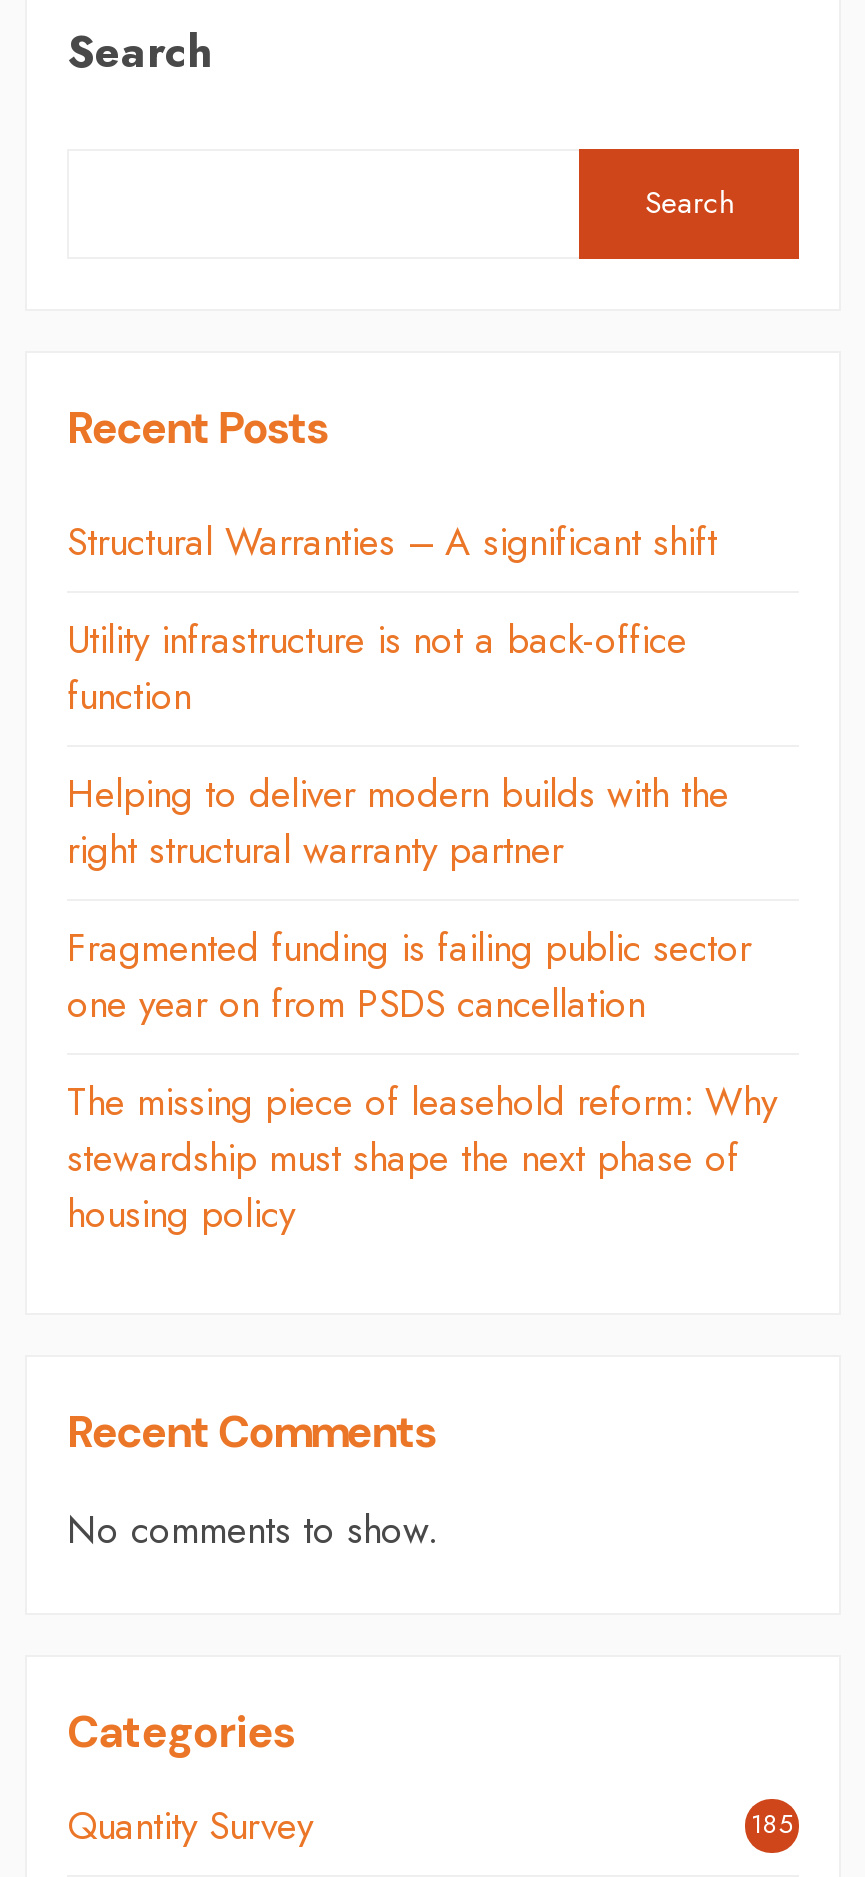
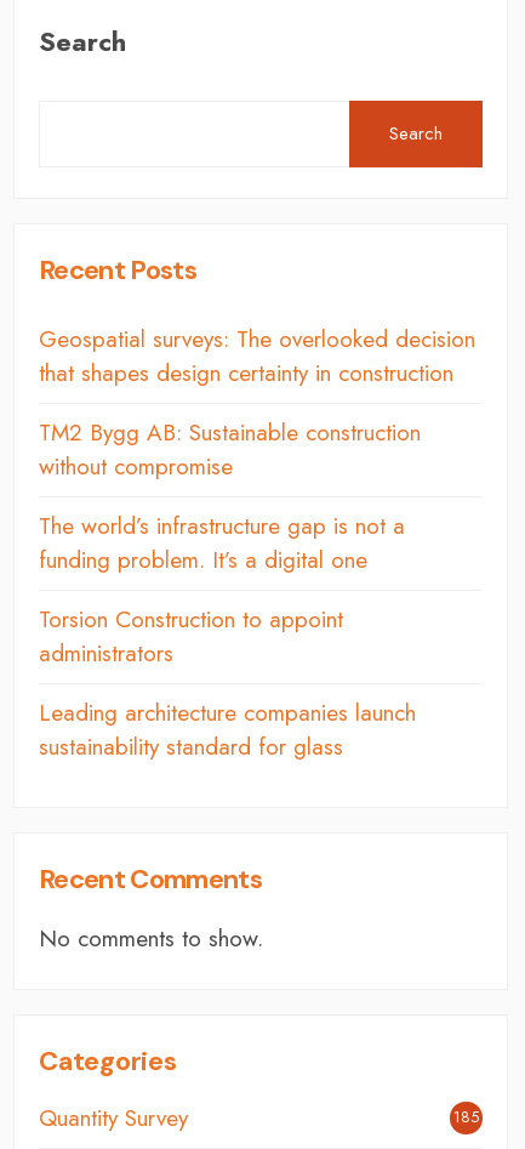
- Structural Warranties – A significant shift
+ Geospatial surveys: The overlooked decision
+ that shapes design certainty in construction

- Utility infrastructure is not a back-office
- function
+ TM2 Bygg AB: Sustainable construction
+ without compromise

- Helping to deliver modern builds with the
- right structural warranty partner
+ The world’s infrastructure gap is not a
+ funding problem. It’s a digital one

- Fragmented funding is failing public sector
- one year on from PSDS cancellation
+ Torsion Construction to appoint
+ administrators

- The missing piece of leasehold reform: Why
- stewardship must shape the next phase of
- housing policy
+ Leading architecture companies launch
+ sustainability standard for glass
